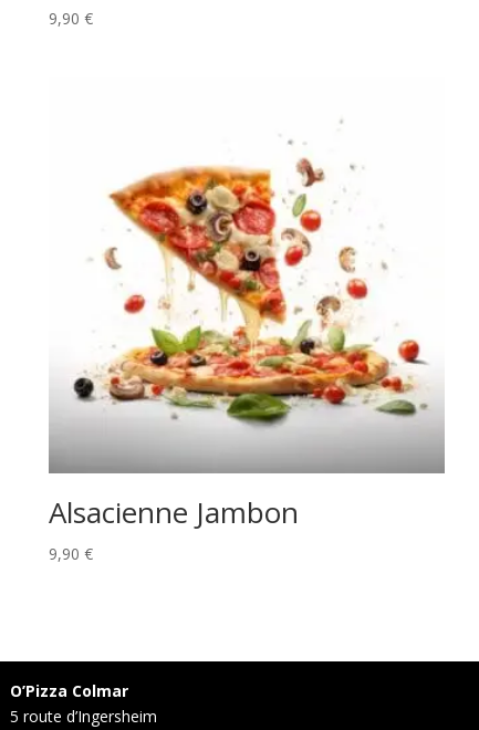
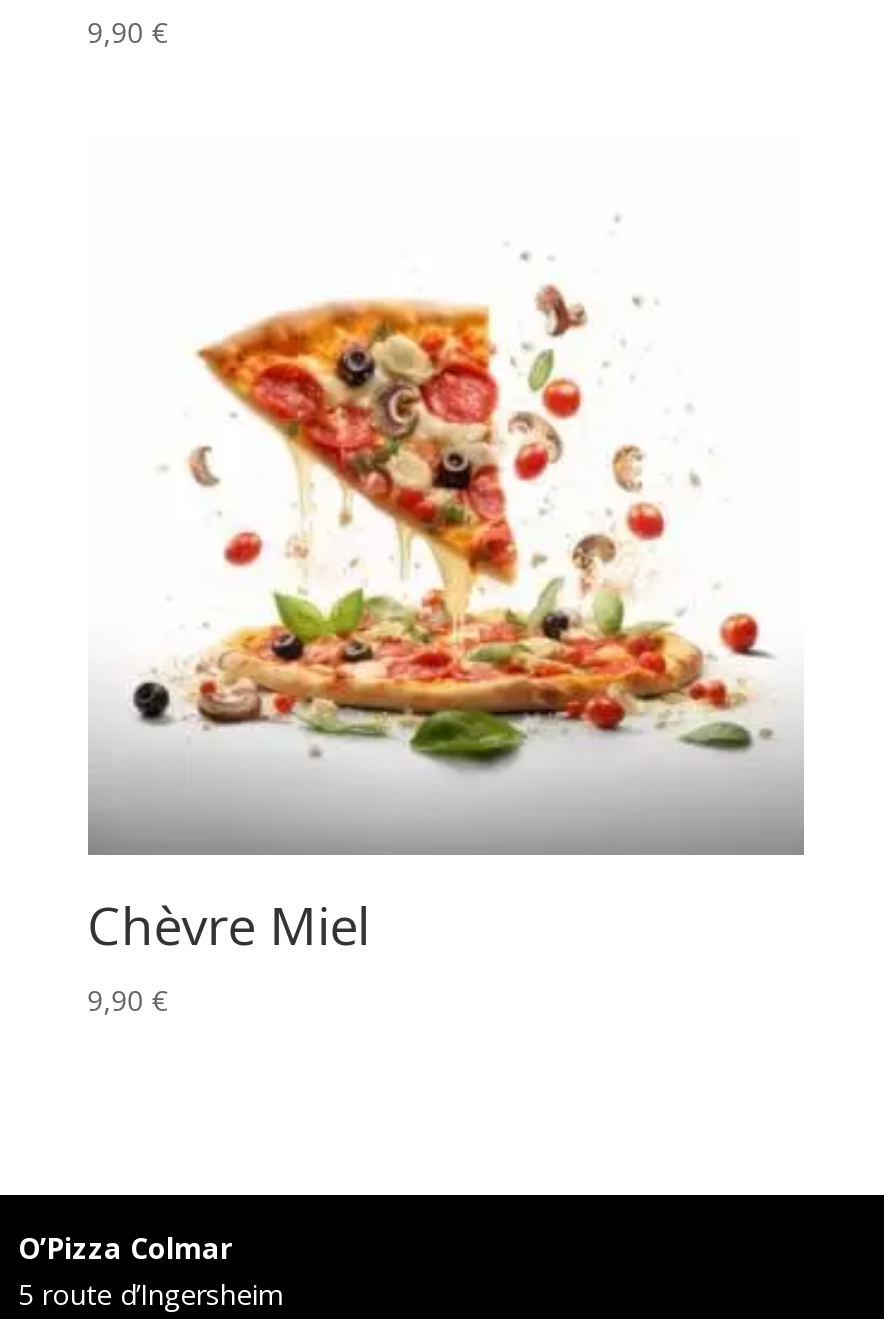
- Alsacienne Jambon
+ Chèvre Miel
